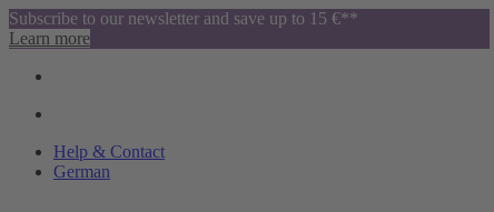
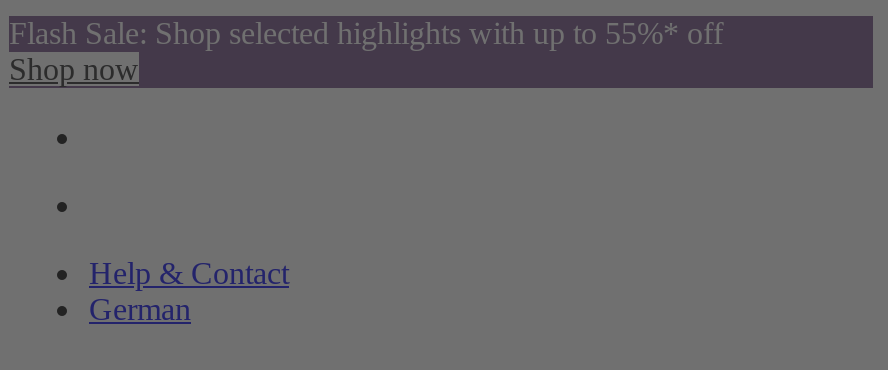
- Subscribe to our newsletter and save up to 15 €**
- Learn more
+ Flash Sale: Shop selected highlights with up to 55%* off
+ Shop now
